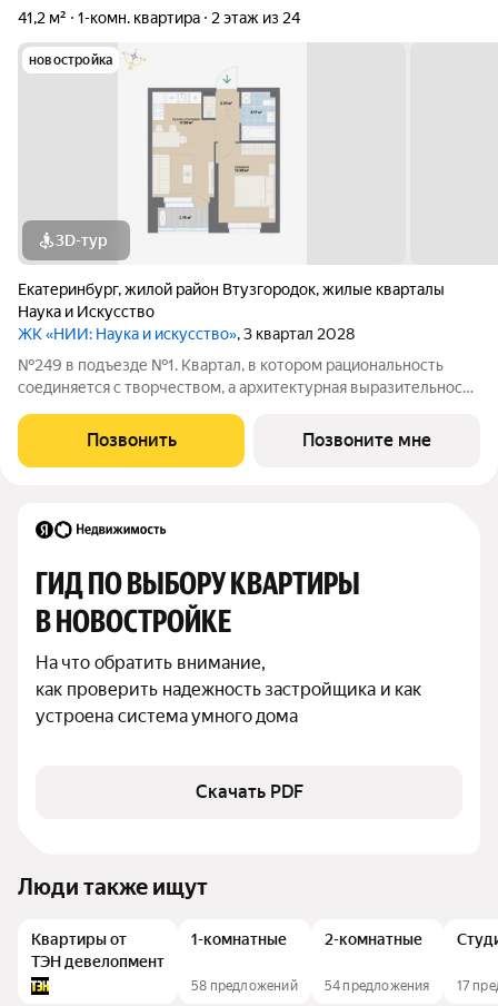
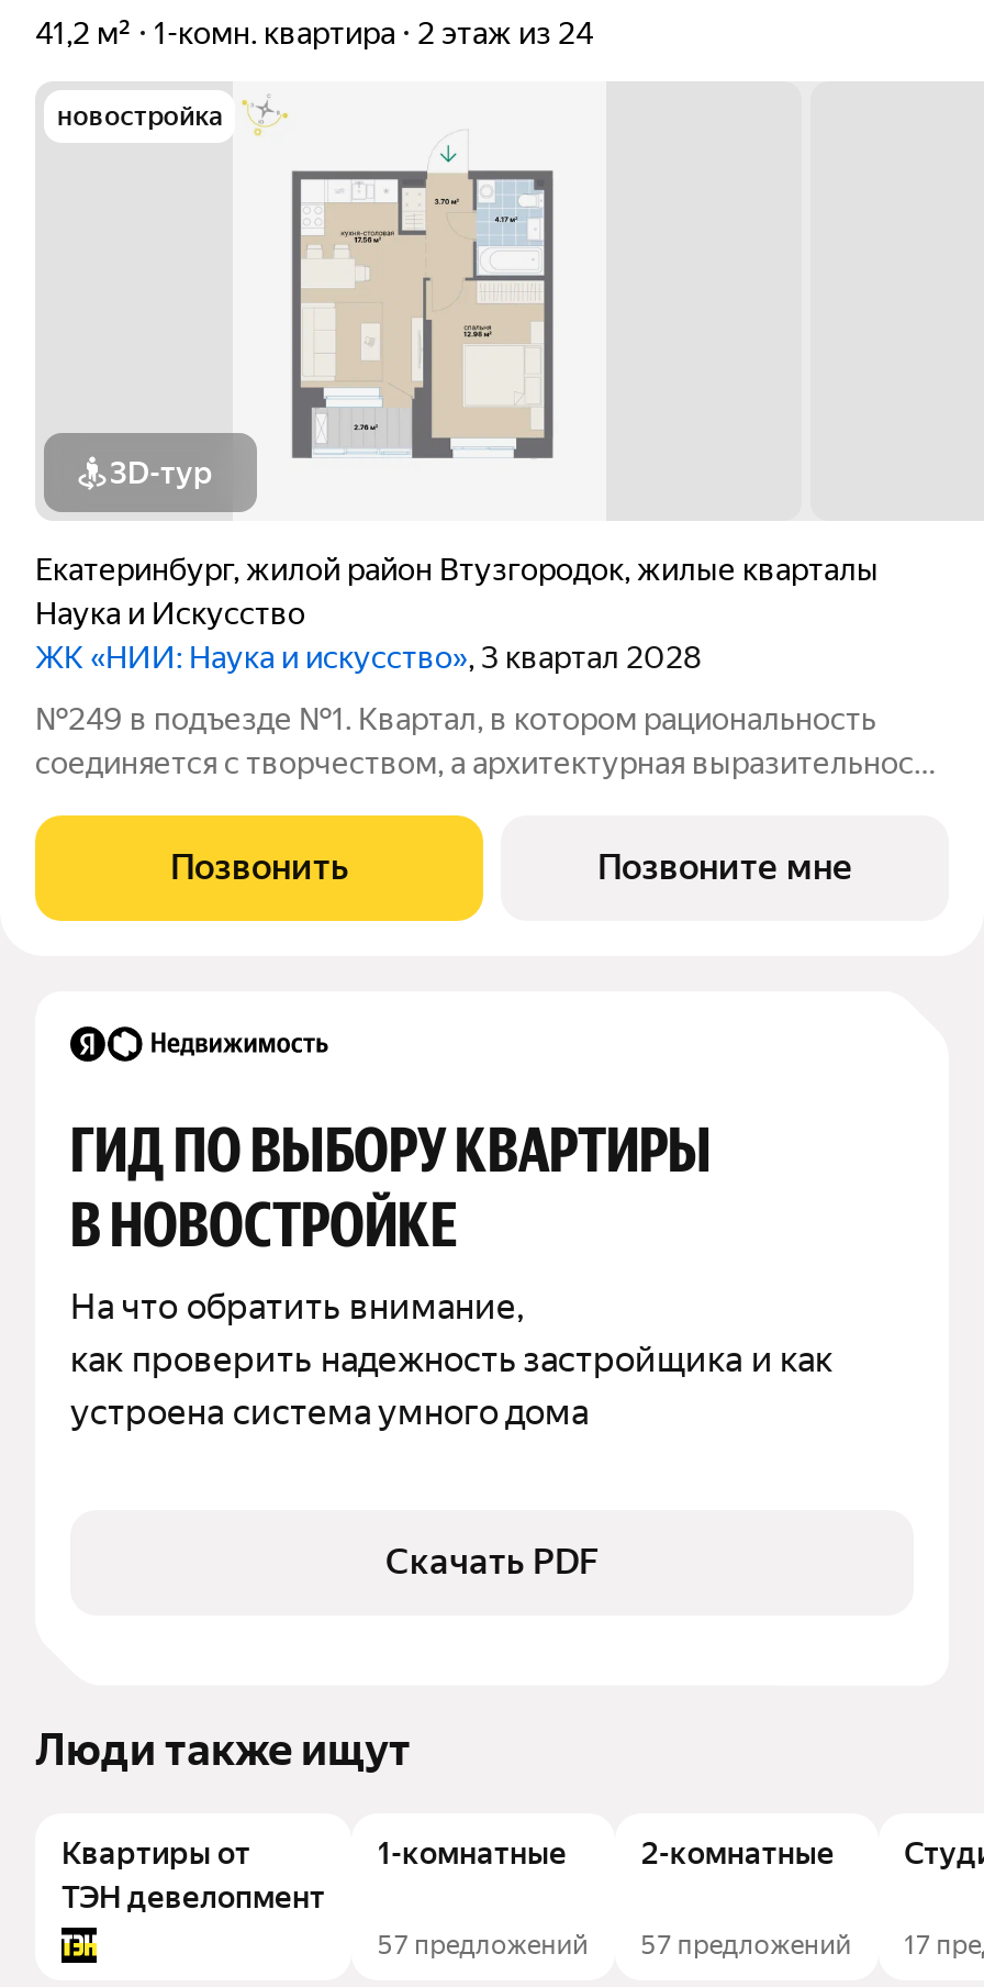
- 58 предложений
+ 57 предложений

- 54 предложения
+ 57 предложений
